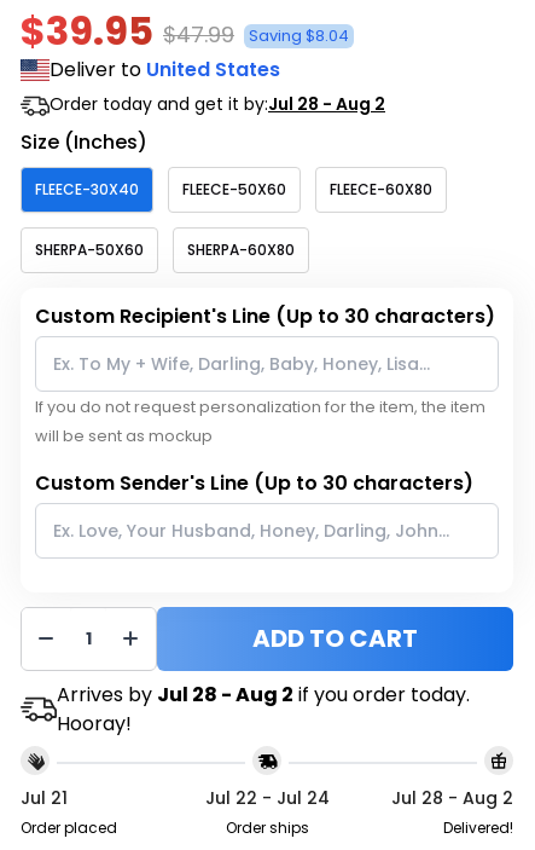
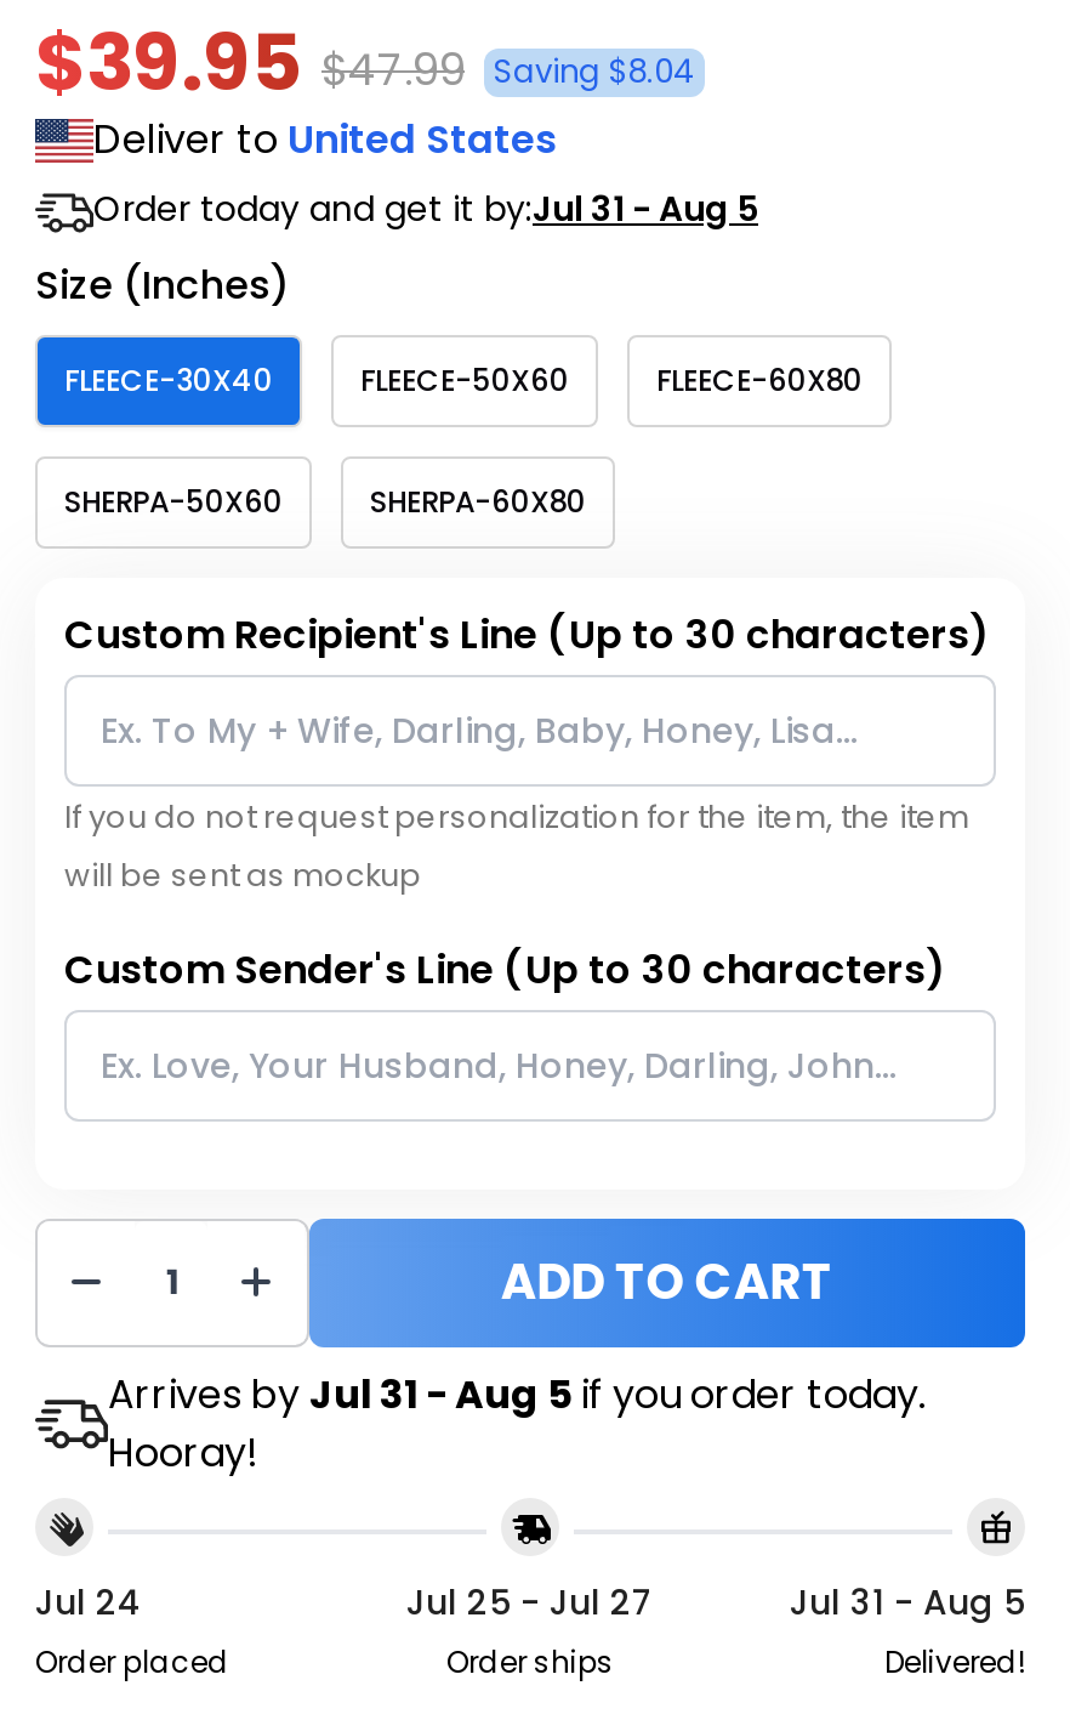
- Order today and get it by:Jul 28 - Aug 2
+ Order today and get it by:Jul 31 - Aug 5

- Arrives by Jul 28 - Aug 2 if you order today.
+ Arrives by Jul 31 - Aug 5 if you order today.

- Jul 21
+ Jul 24

- Jul 22 - Jul 24
+ Jul 25 - Jul 27

- Jul 28 - Aug 2
+ Jul 31 - Aug 5
